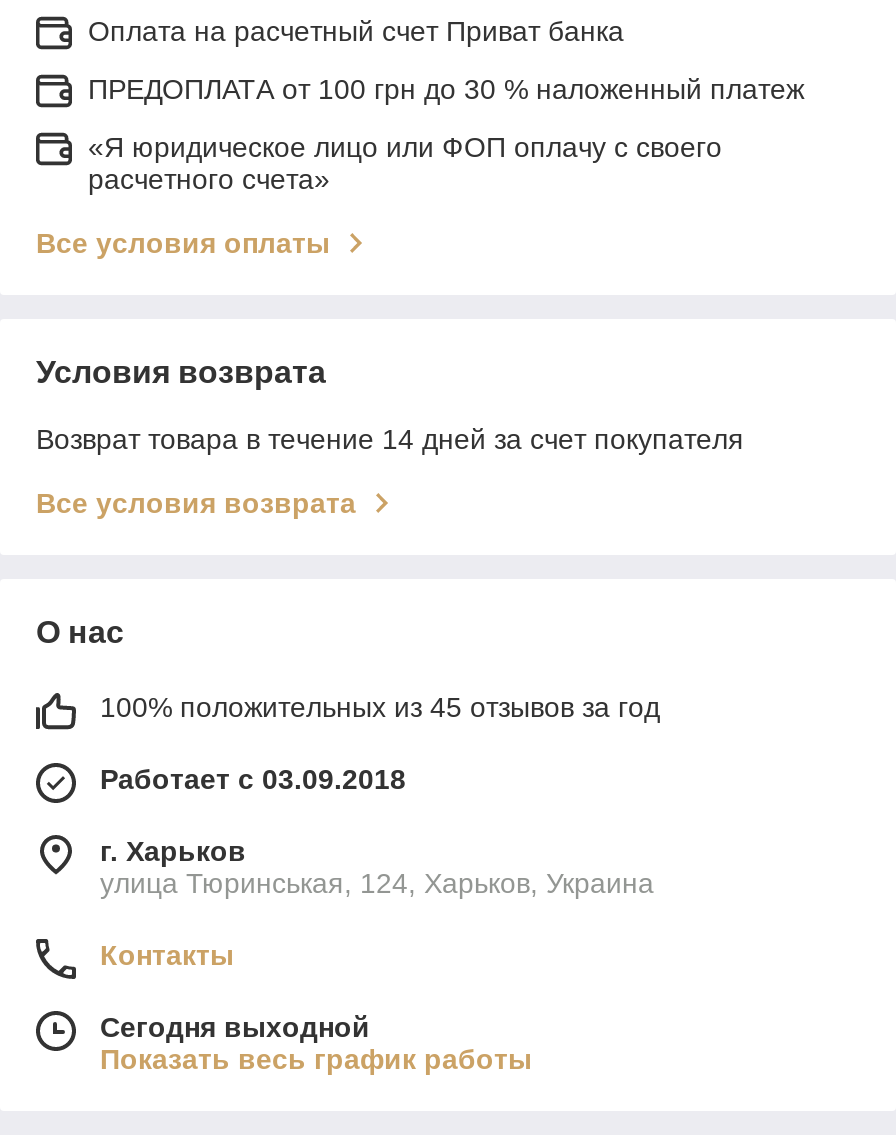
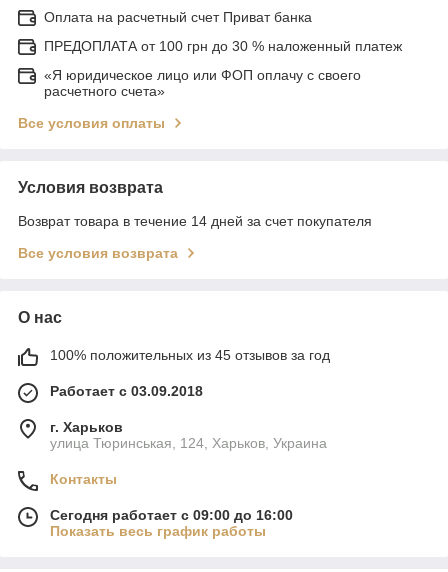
- Сегодня выходной
+ Сегодня работает с 09:00 до 16:00
